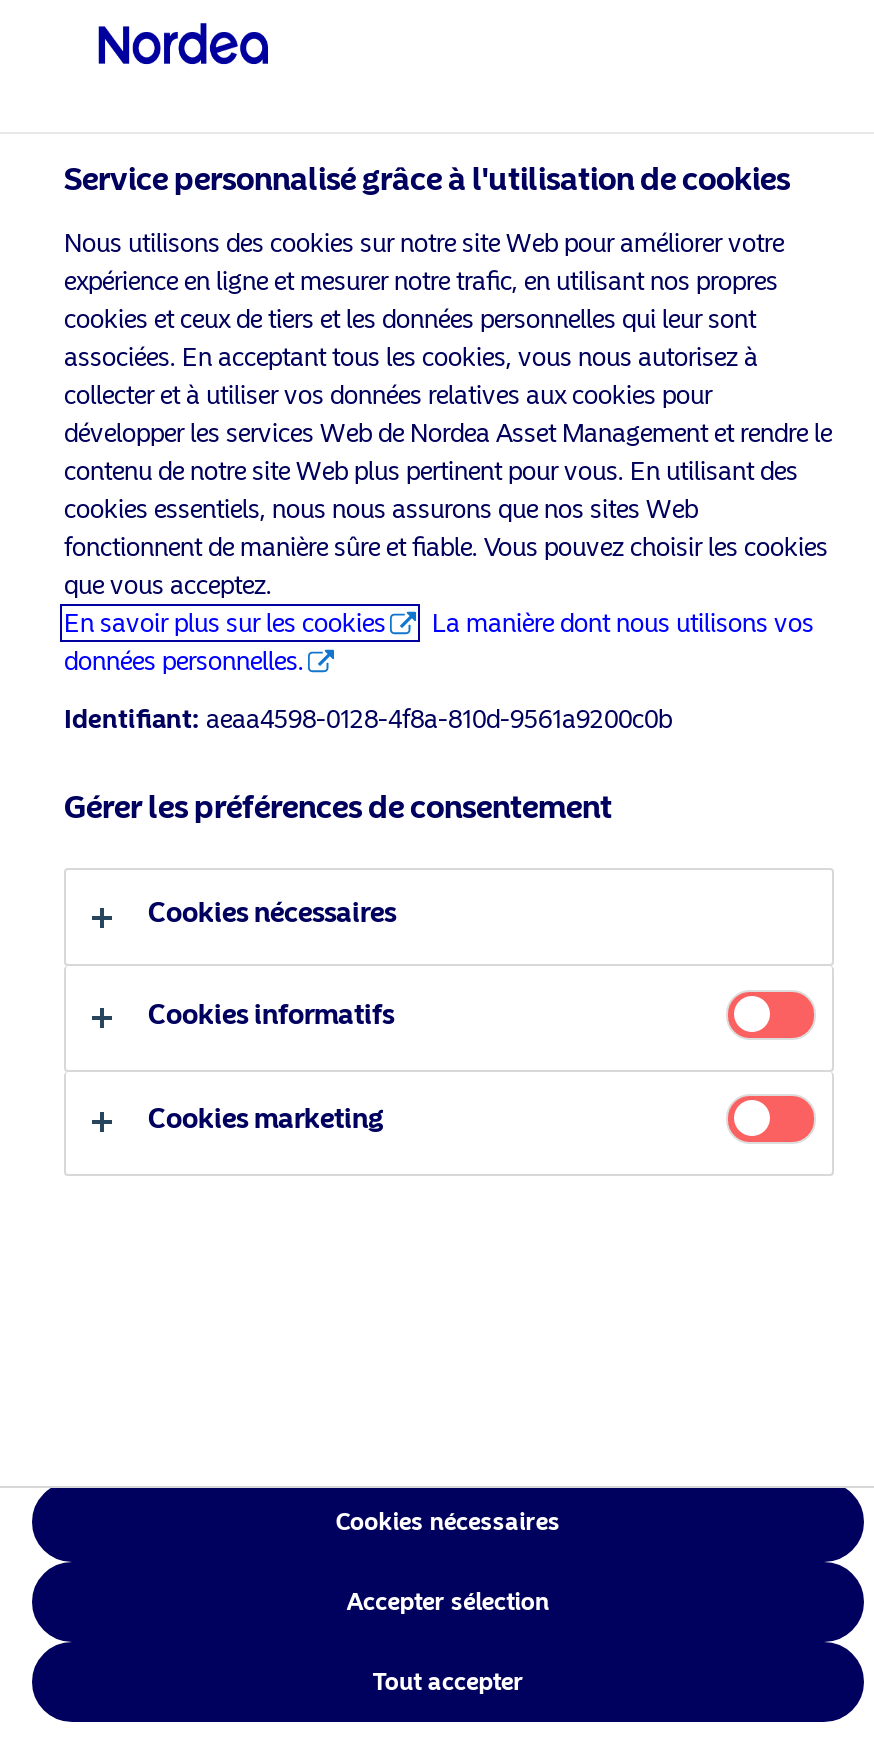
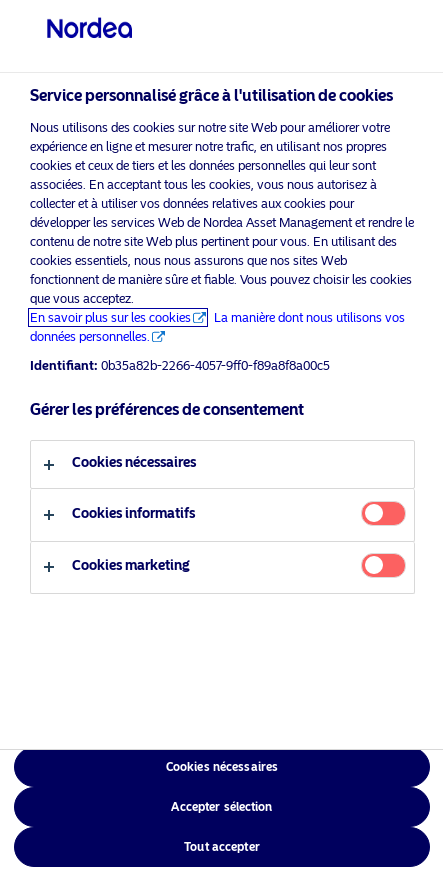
- Identifiant: aeaa4598-0128-4f8a-810d-9561a9200c0b
+ Identifiant: 0b35a82b-2266-4057-9ff0-f89a8f8a00c5
